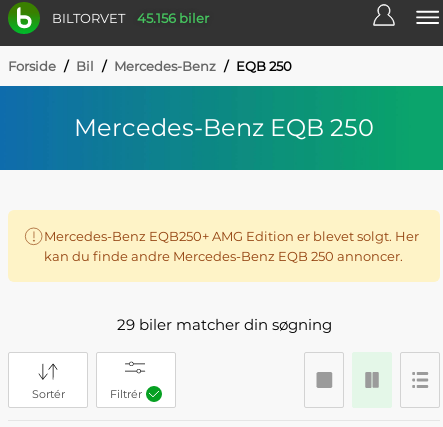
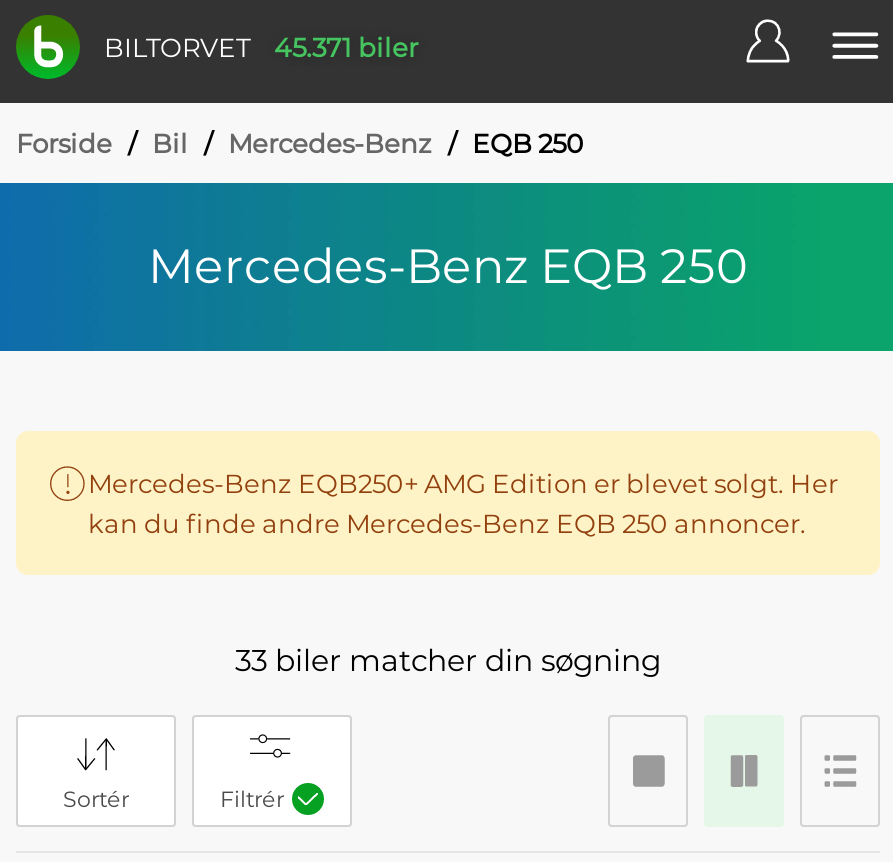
- BILTORVET 45.156 biler
+ BILTORVET 45.371 biler

- 29 biler matcher din søgning
+ 33 biler matcher din søgning
